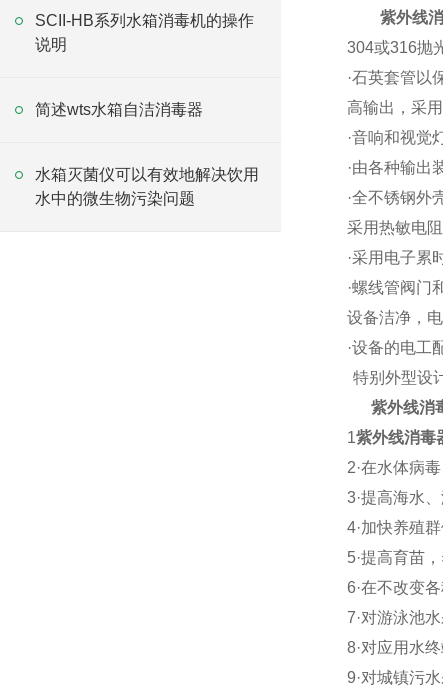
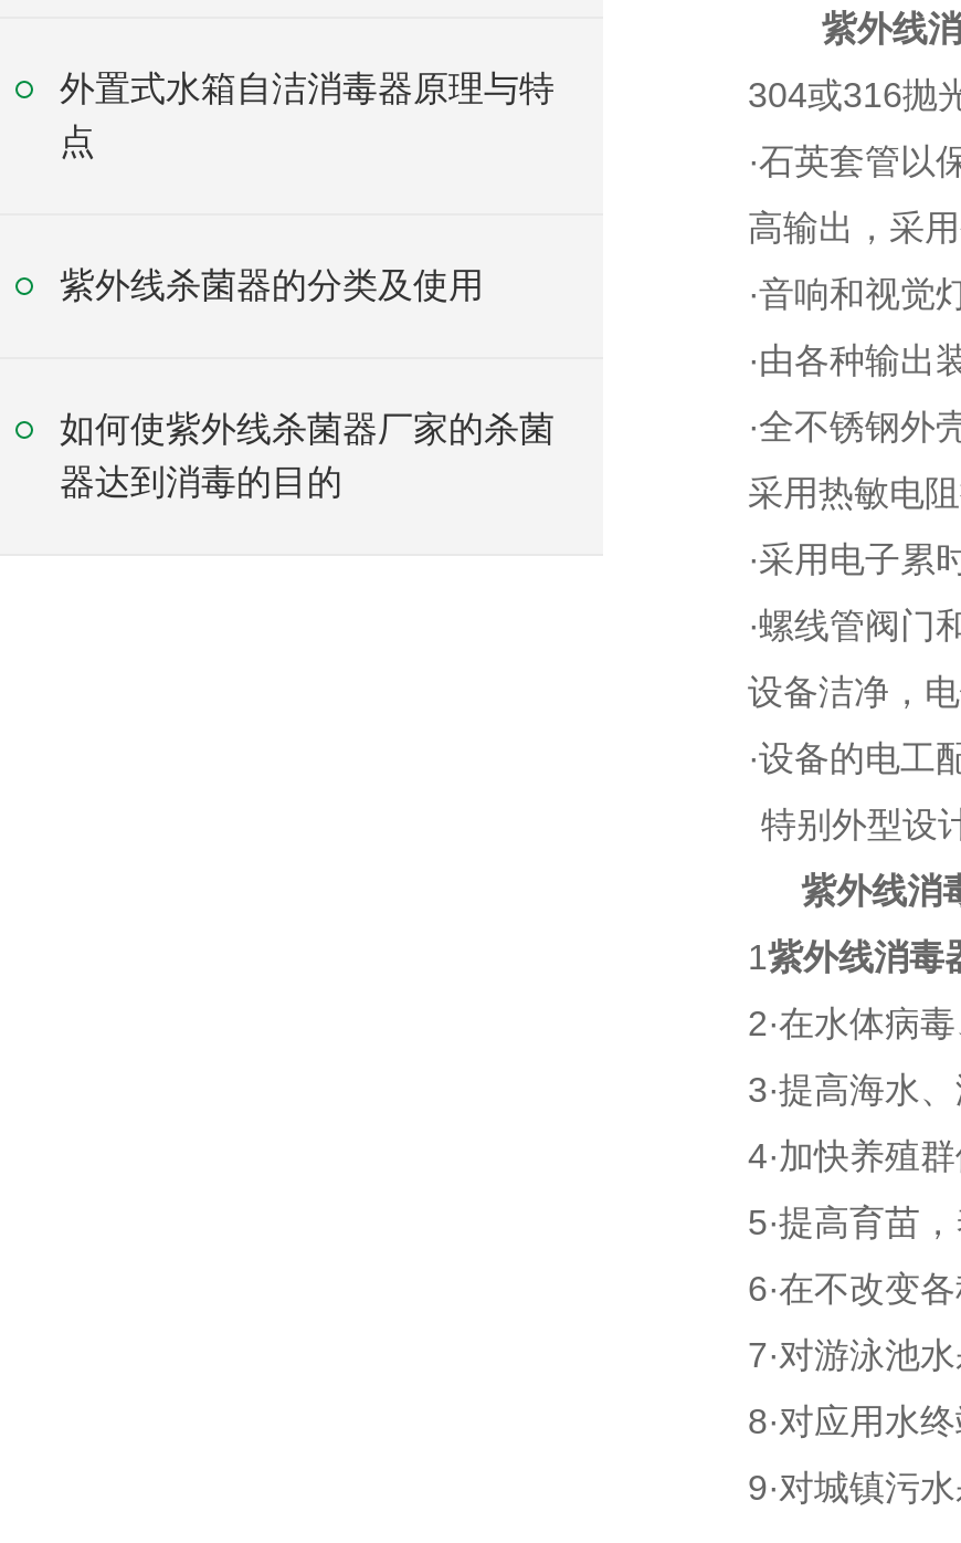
- SCII-HB系列水箱消毒机的操作
- 说明
+ 外置式水箱自洁消毒器原理与特
+ 点

- 简述wts水箱自洁消毒器
+ 紫外线杀菌器的分类及使用

- 水箱灭菌仪可以有效地解决饮用
- 水中的微生物污染问题
+ 如何使紫外线杀菌器厂家的杀菌
+ 器达到消毒的目的
